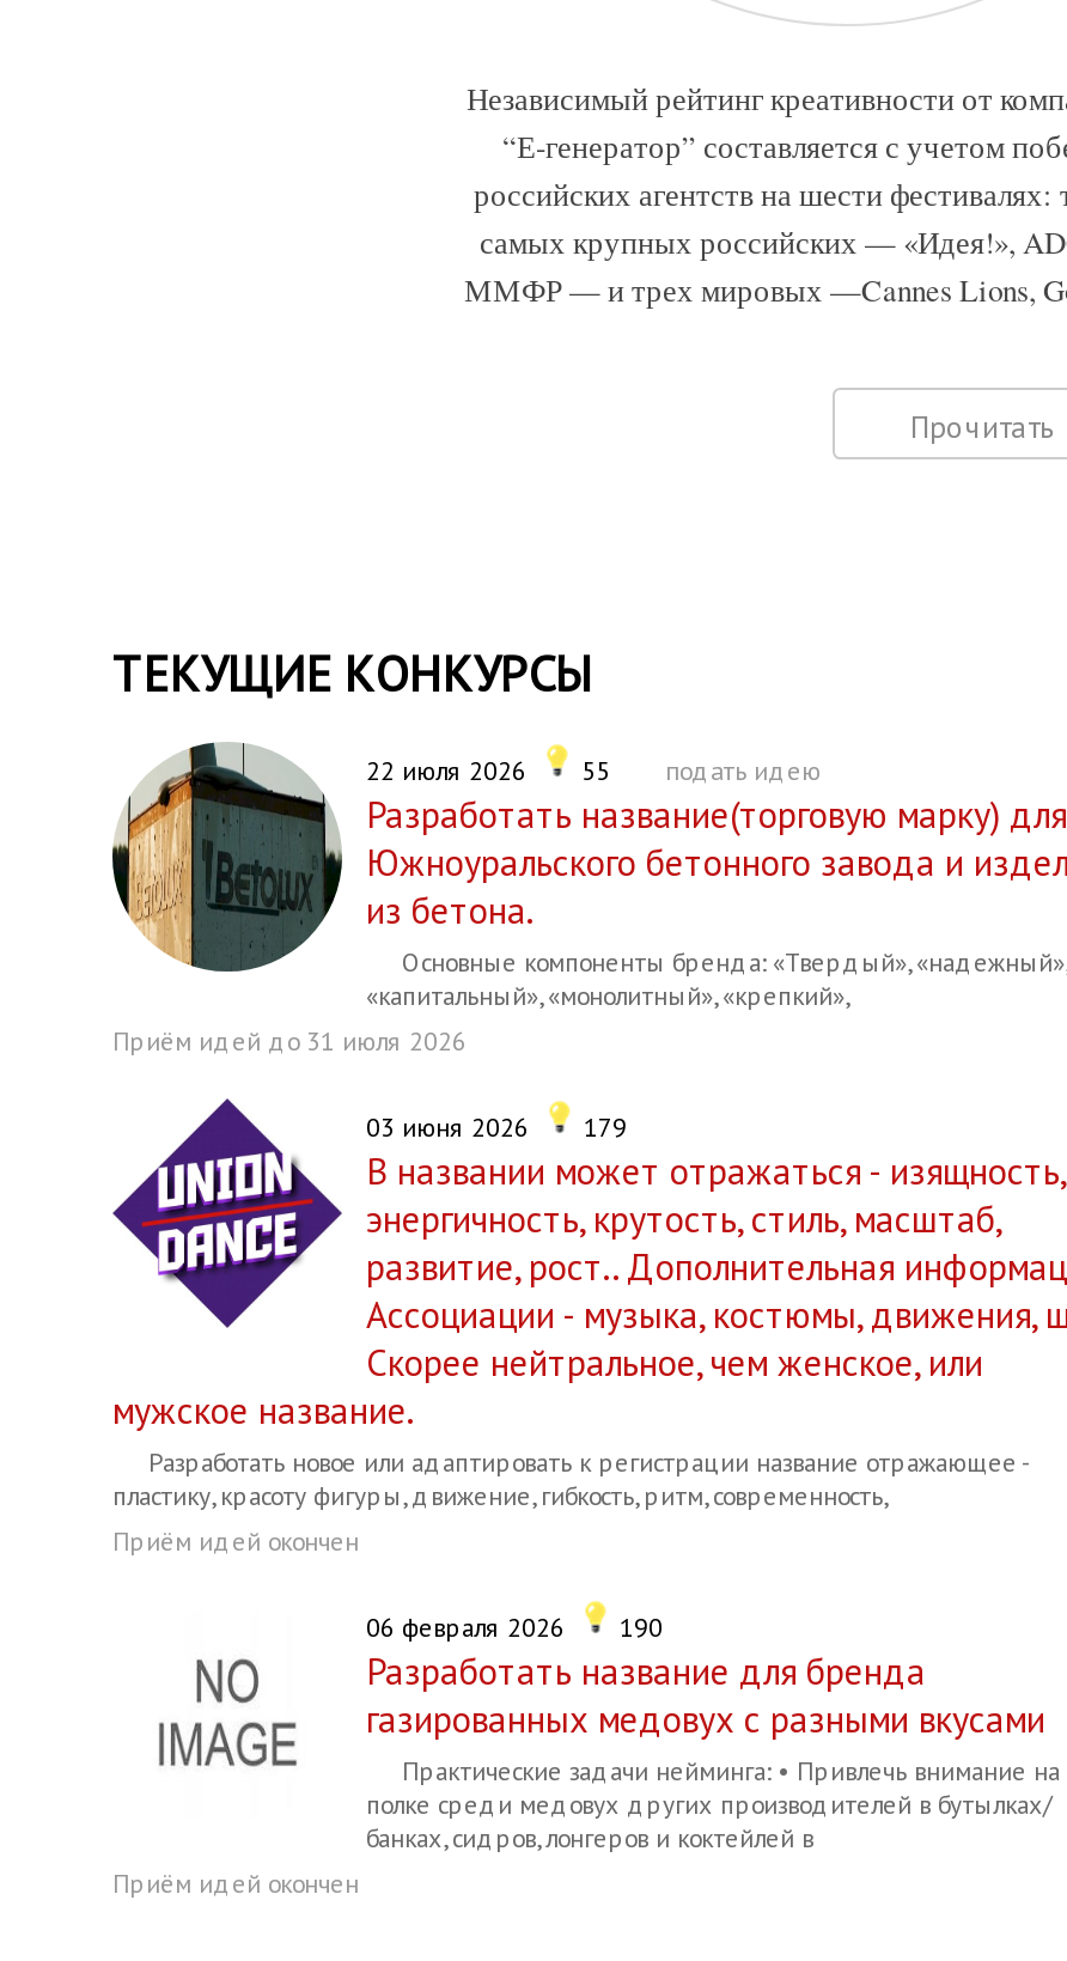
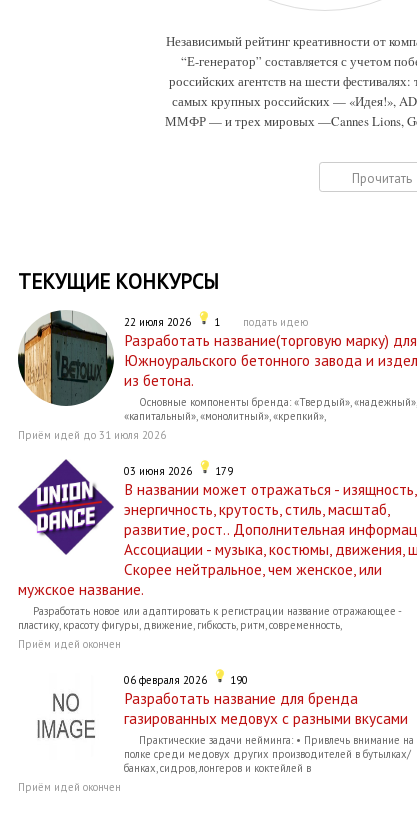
- 22 июля 2026 55 подать идею
+ 22 июля 2026 1 подать идею
